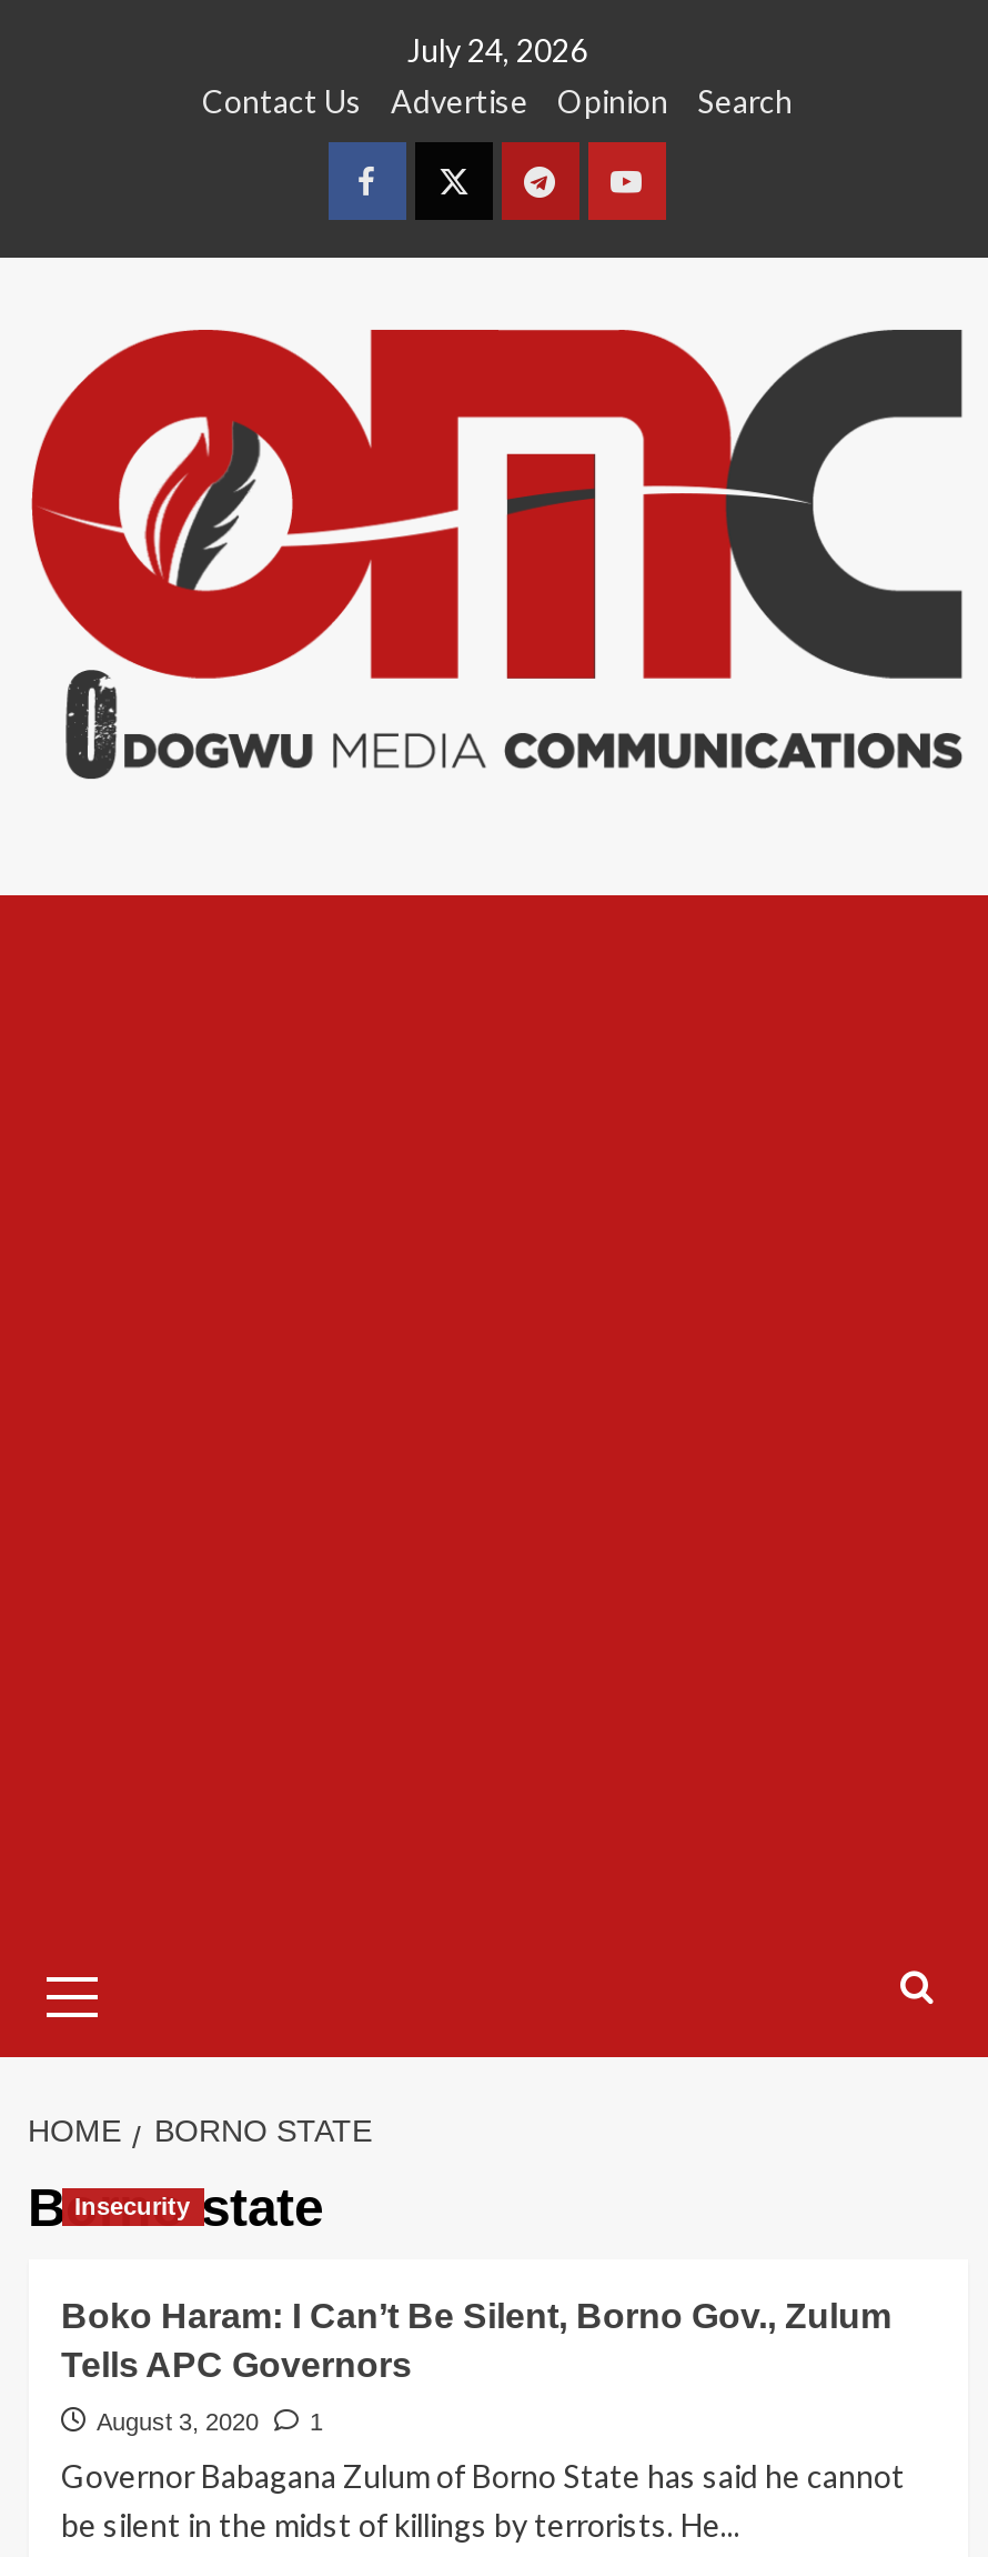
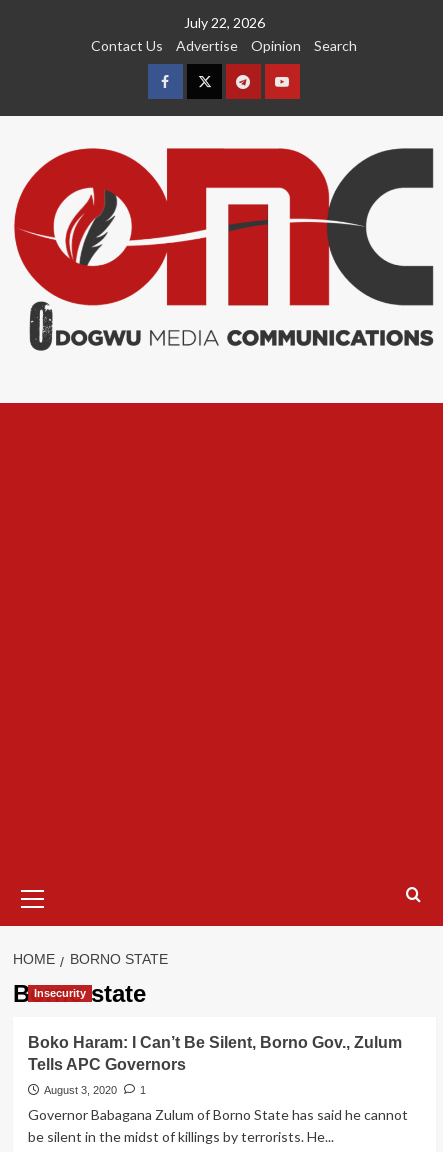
- July 24, 2026
+ July 22, 2026
